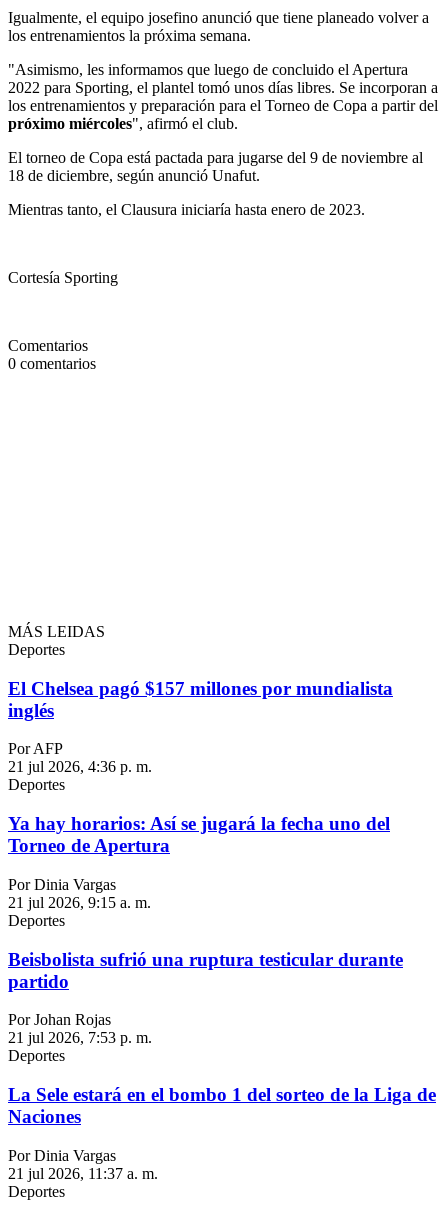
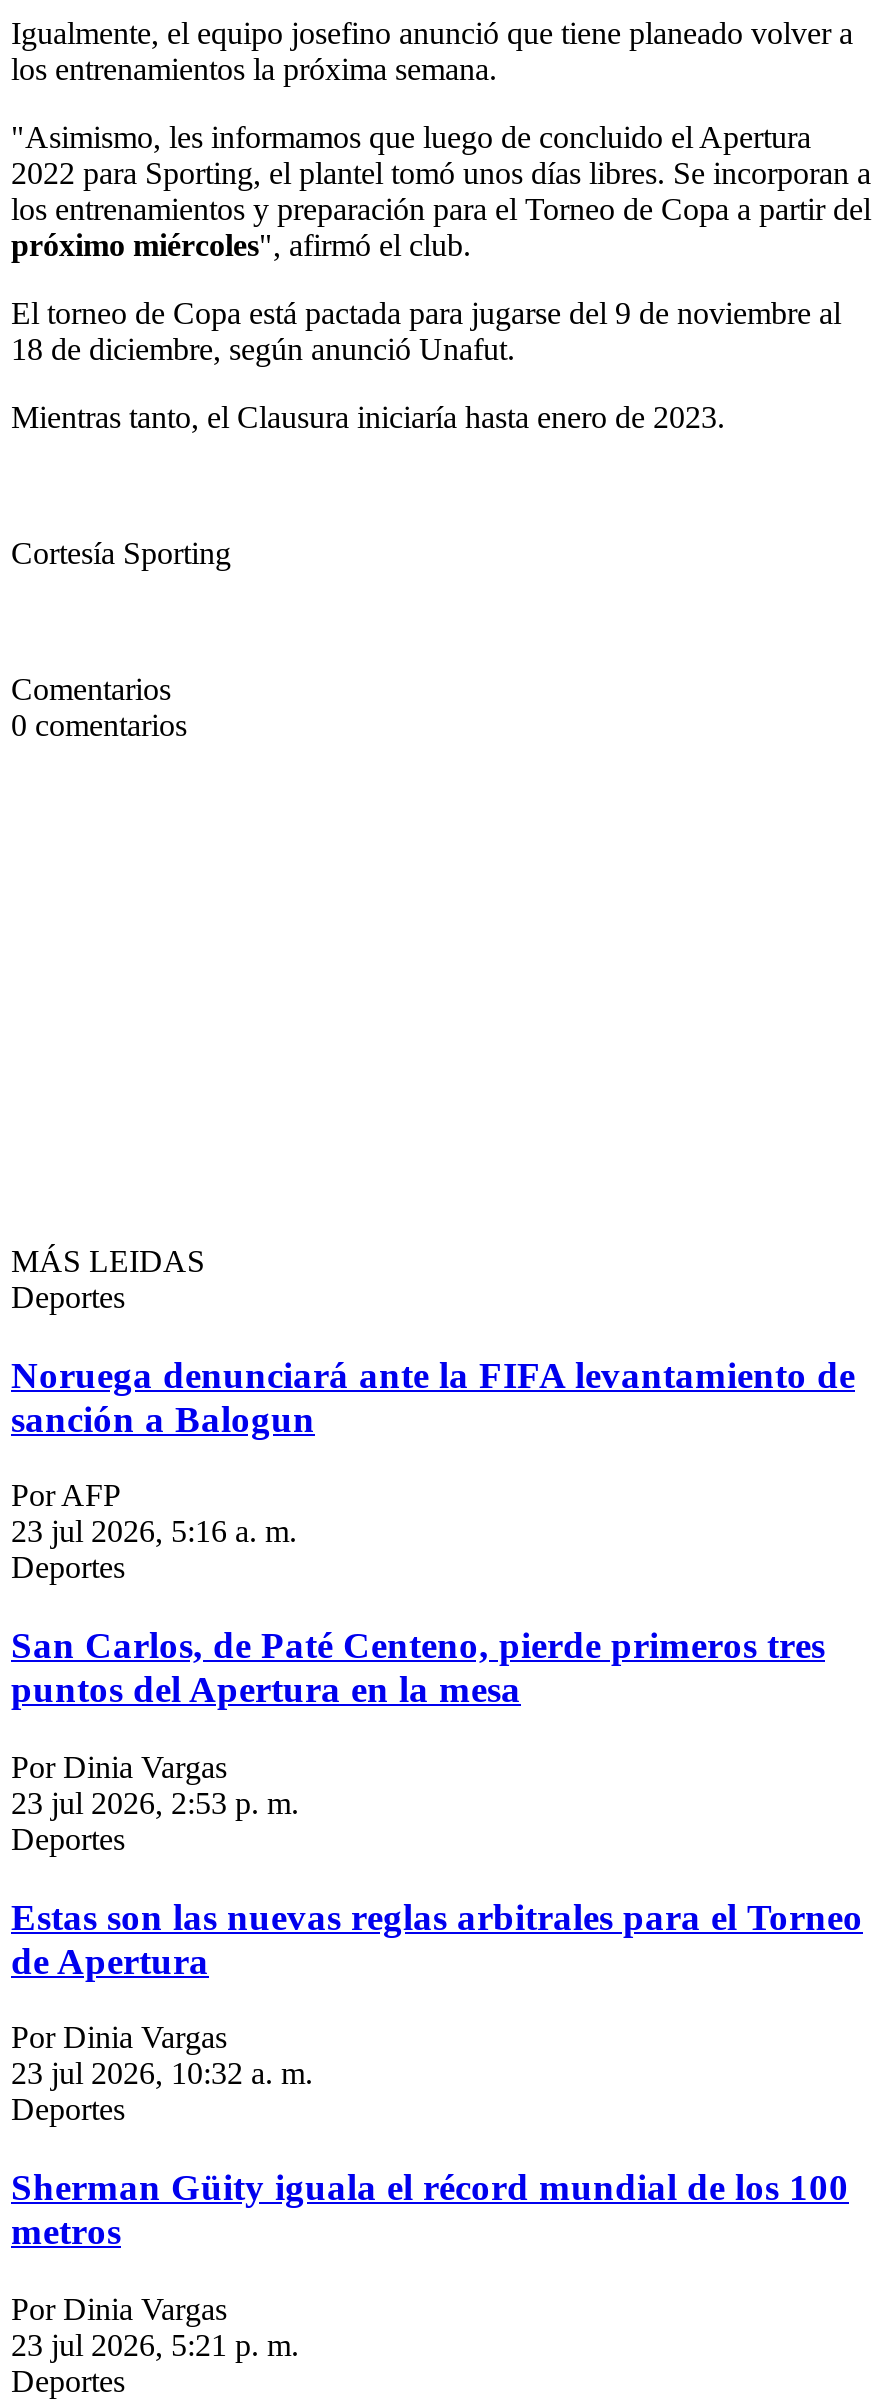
- El Chelsea pagó $157 millones por mundialista
- inglés
+ Noruega denunciará ante la FIFA levantamiento de
+ sanción a Balogun

- 21 jul 2026, 4:36 p. m.
+ 23 jul 2026, 5:16 a. m.

- Ya hay horarios: Así se jugará la fecha uno del
- Torneo de Apertura
+ San Carlos, de Paté Centeno, pierde primeros tres
+ puntos del Apertura en la mesa

- 21 jul 2026, 9:15 a. m.
+ 23 jul 2026, 2:53 p. m.

- Beisbolista sufrió una ruptura testicular durante
- partido
+ Estas son las nuevas reglas arbitrales para el Torneo
+ de Apertura

- Por Johan Rojas
- 21 jul 2026, 7:53 p. m.
+ Por Dinia Vargas
+ 23 jul 2026, 10:32 a. m.

- La Sele estará en el bombo 1 del sorteo de la Liga de
- Naciones
+ Sherman Güity iguala el récord mundial de los 100
+ metros

- 21 jul 2026, 11:37 a. m.
+ 23 jul 2026, 5:21 p. m.
